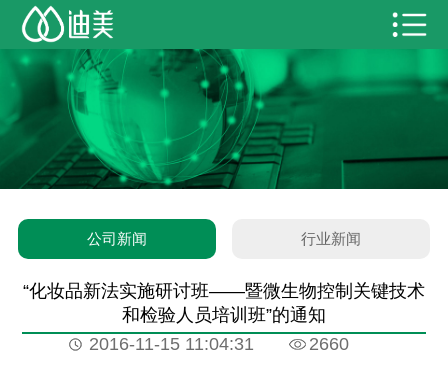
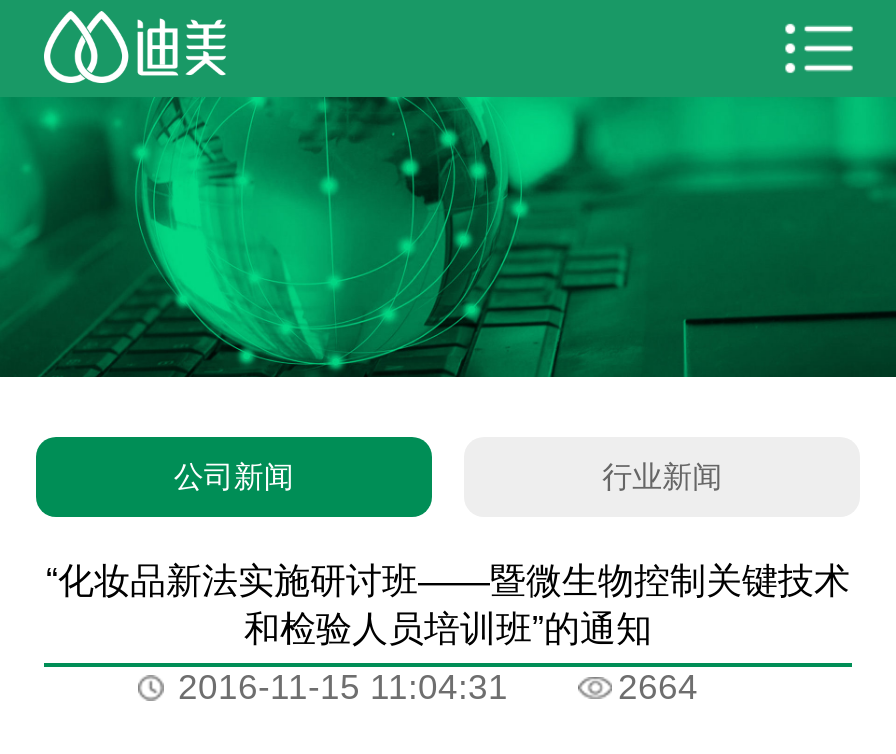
- 2660
+ 2664
